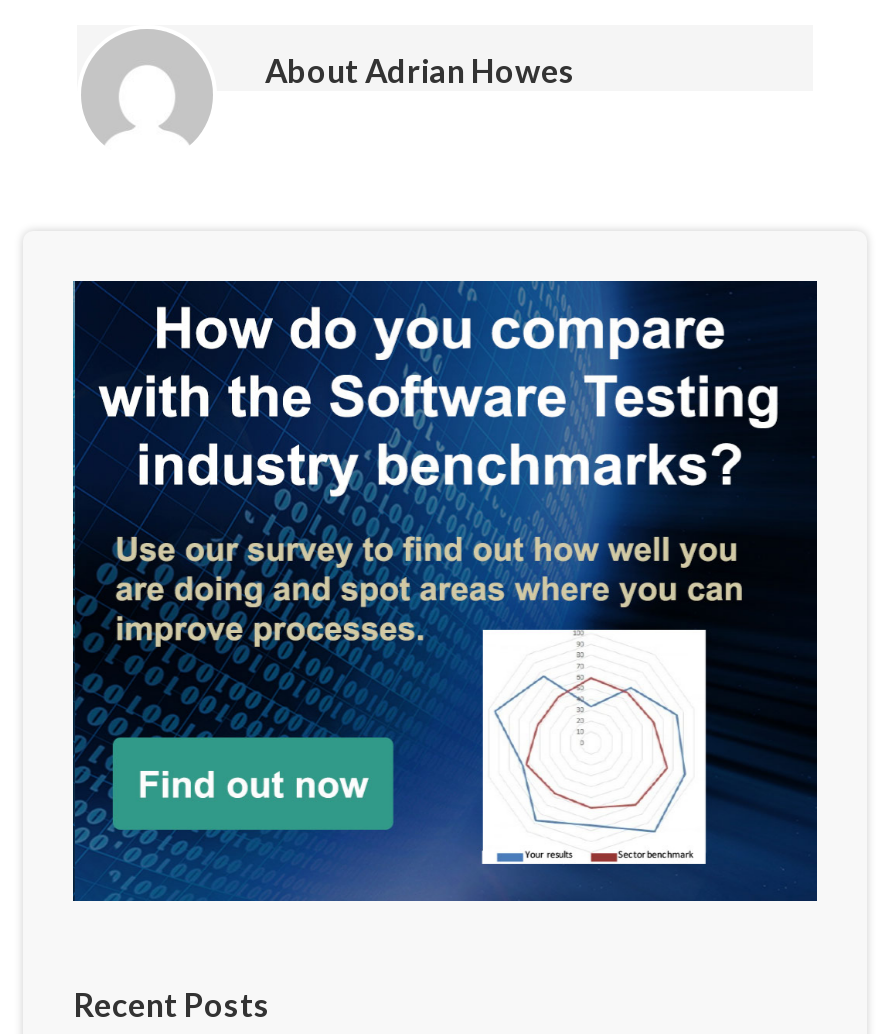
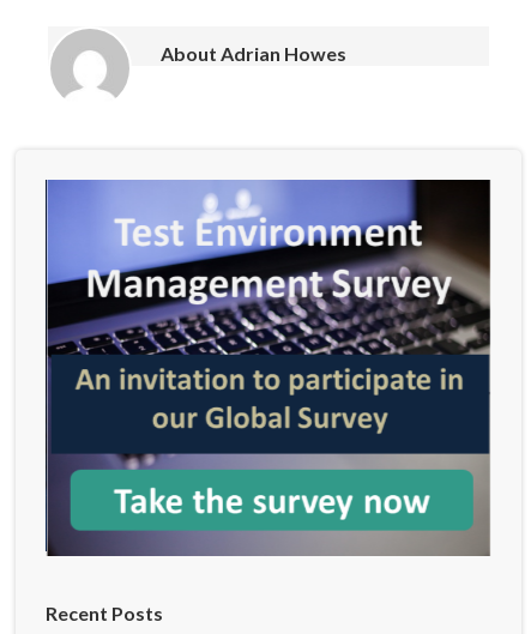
- [image]
+ [image]
